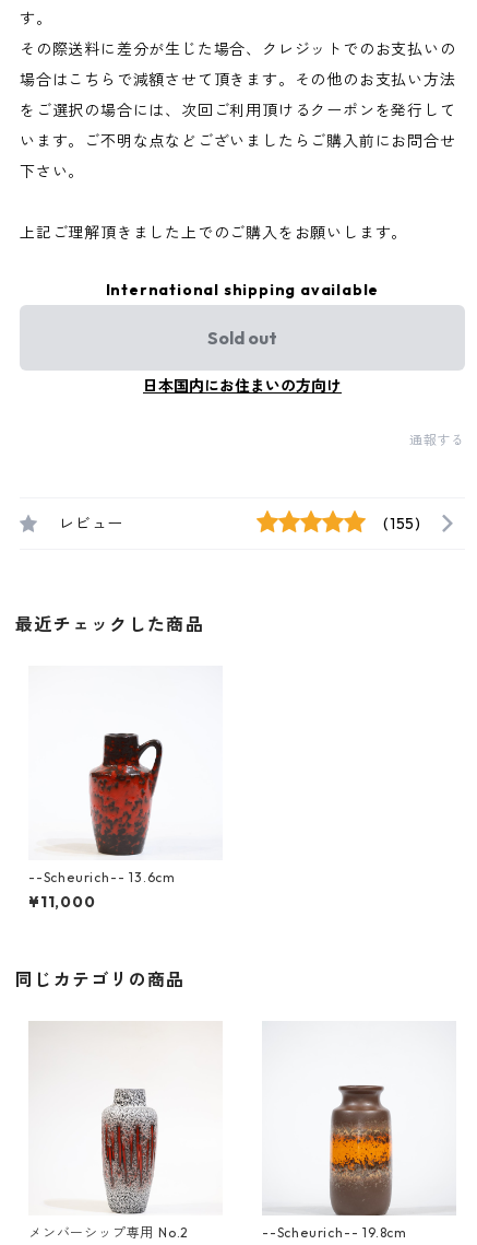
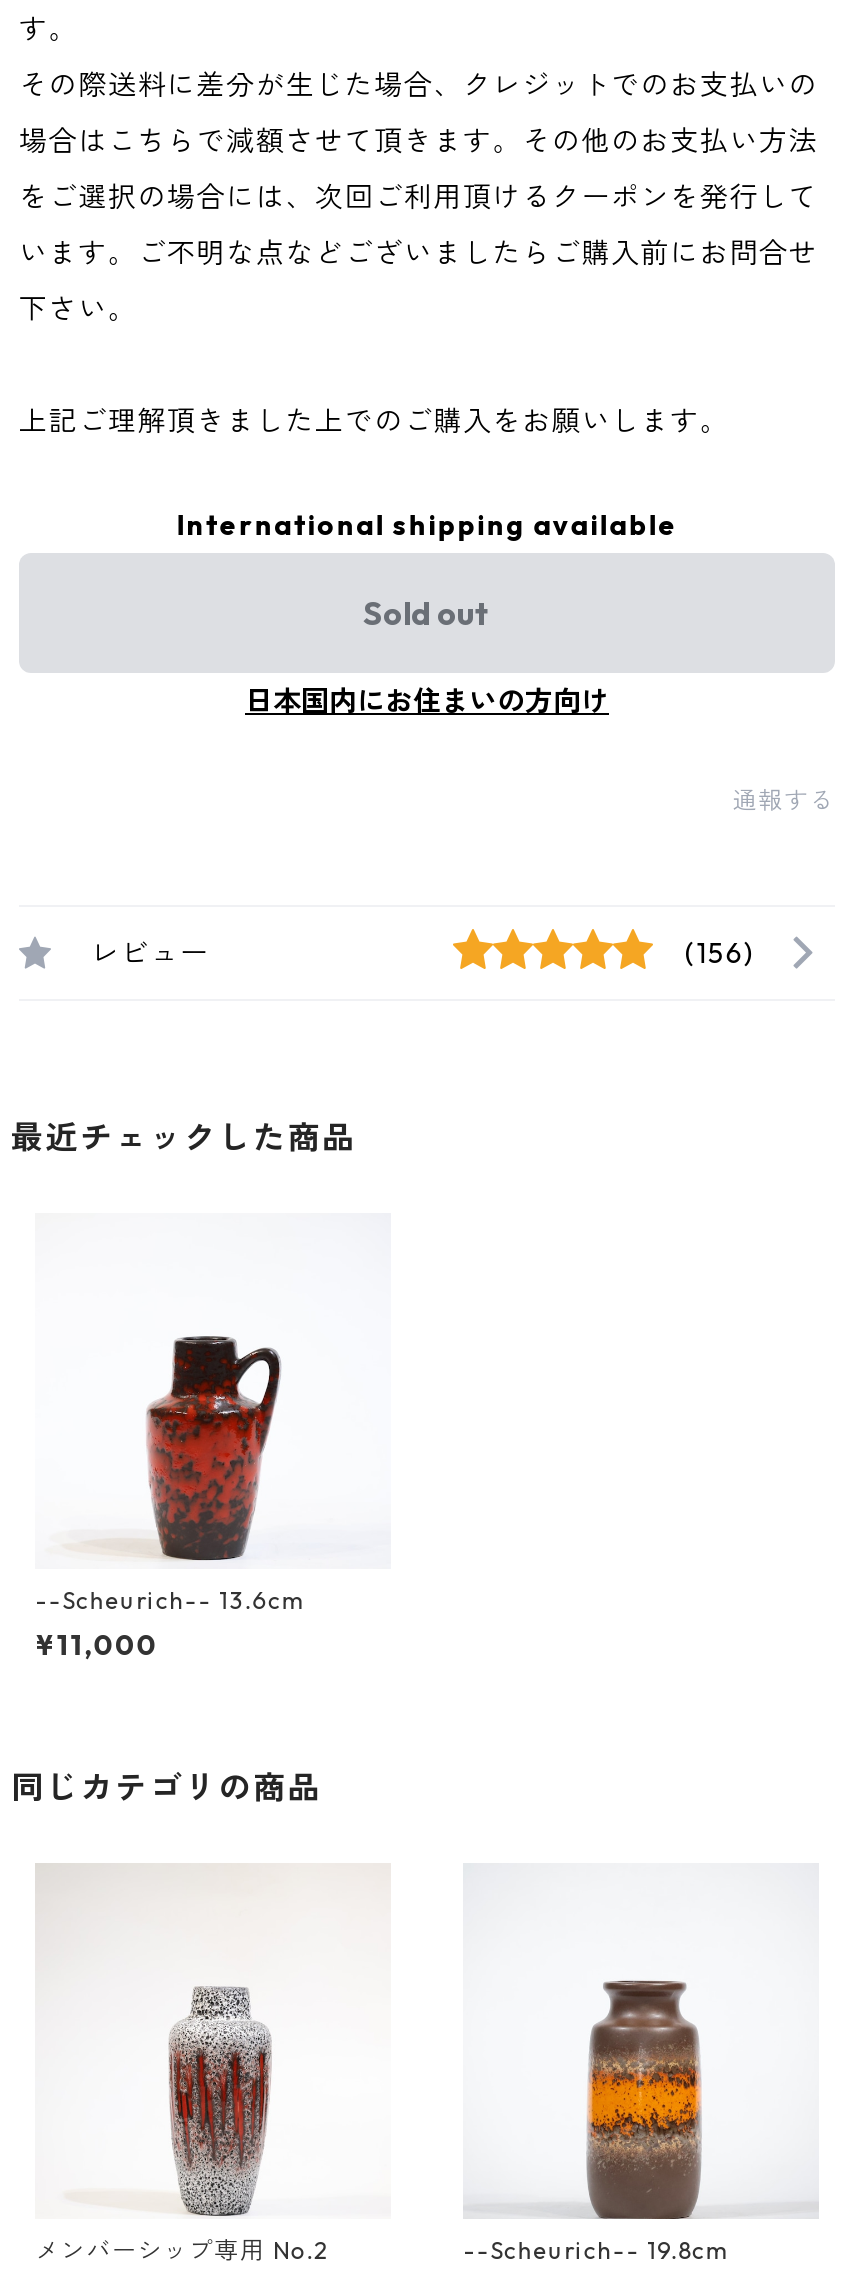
- (155)
+ (156)
